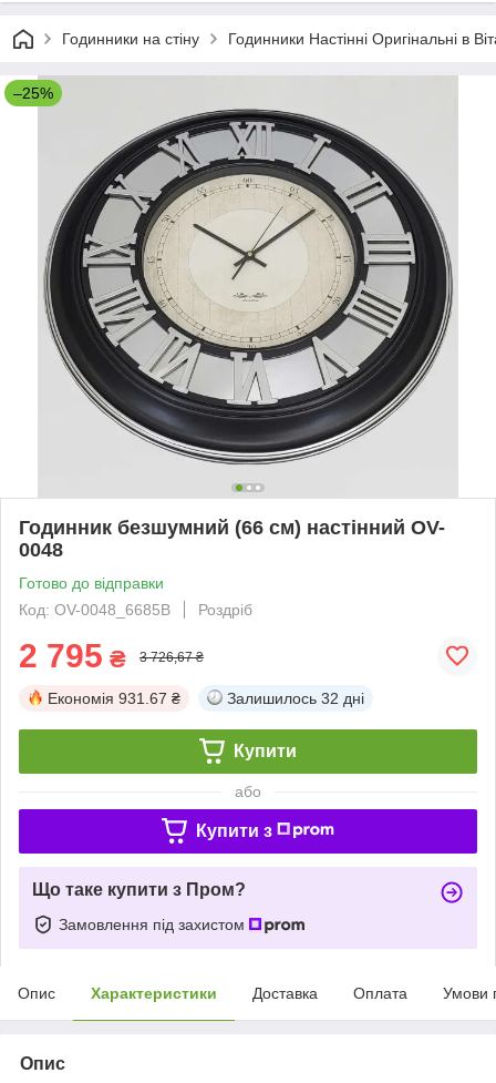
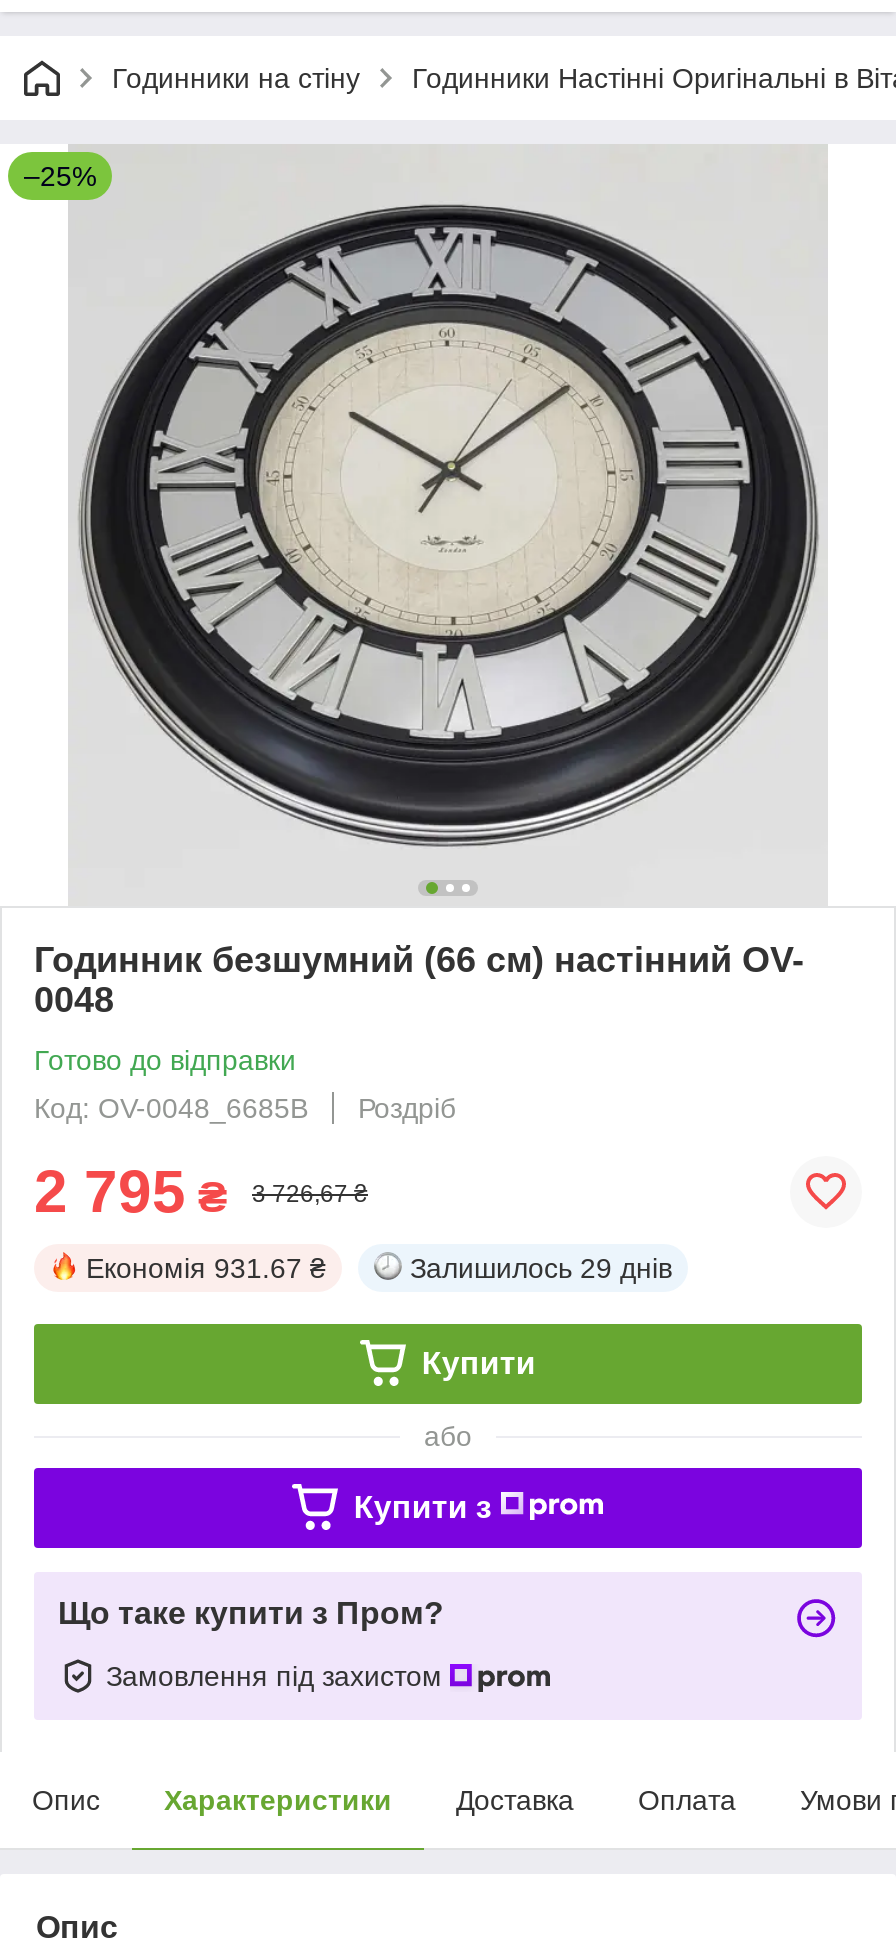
- Залишилось 32 дні
+ Залишилось 29 днів
